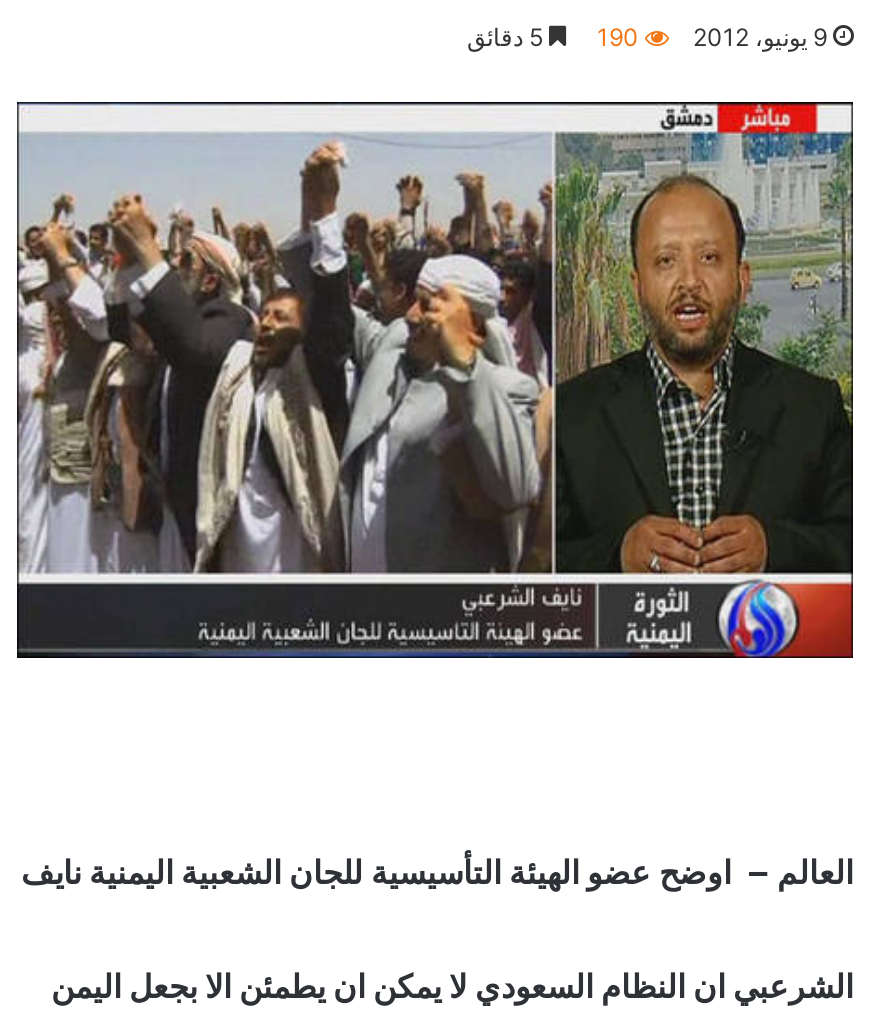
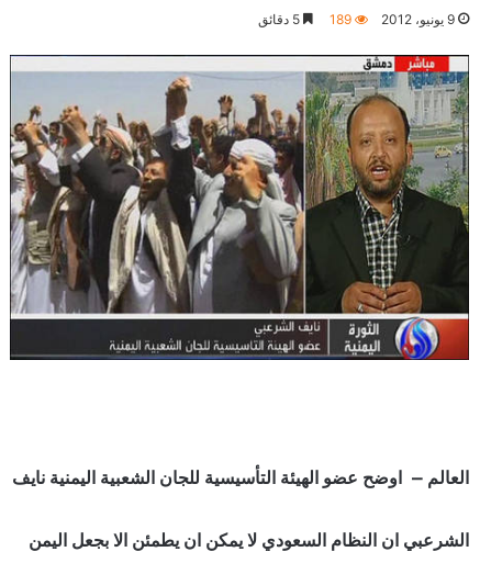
- 190
+ 189
